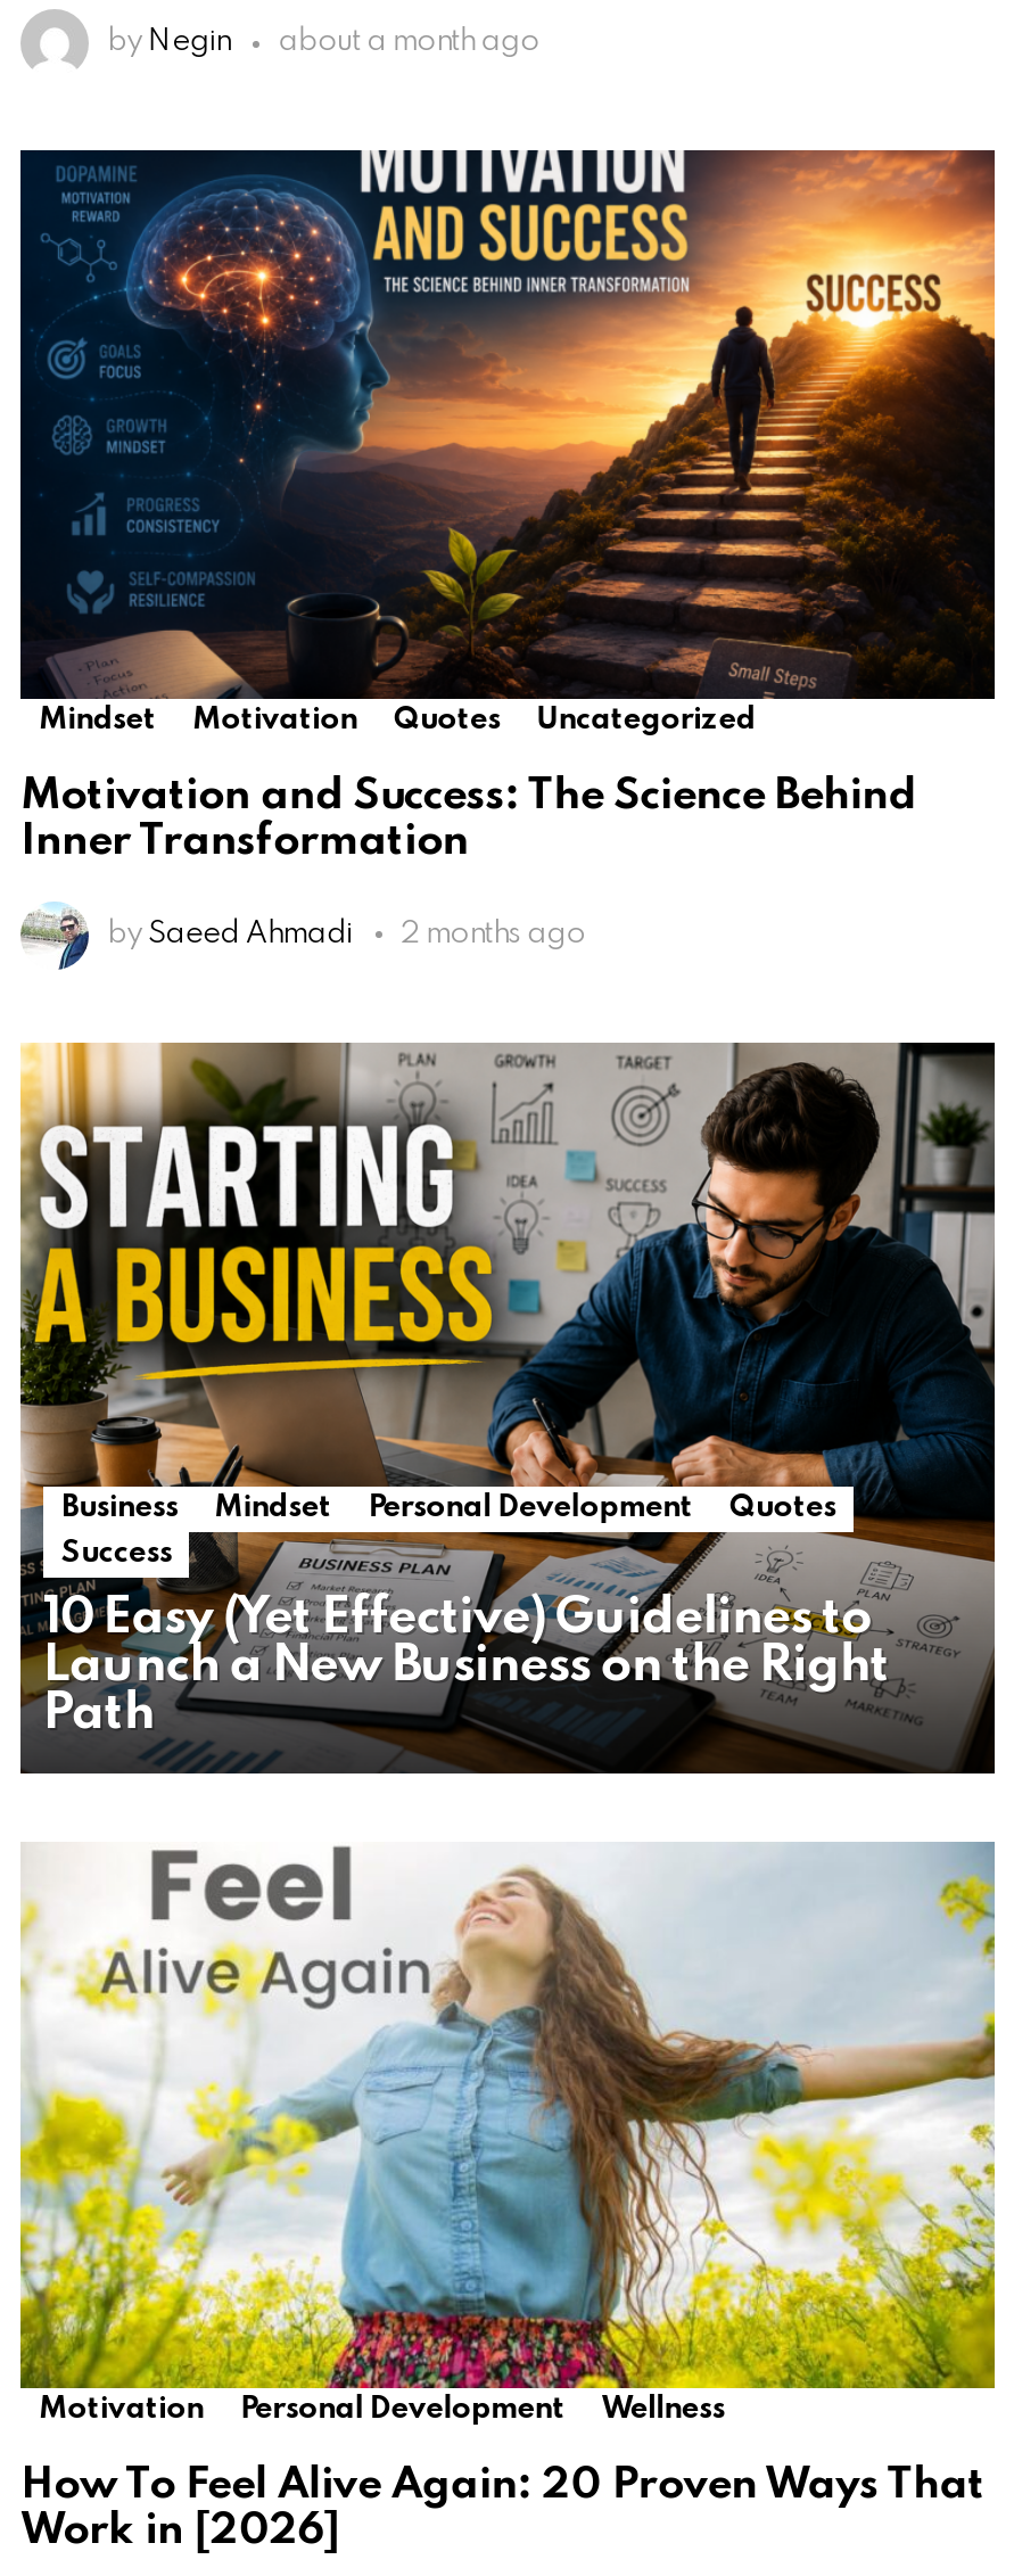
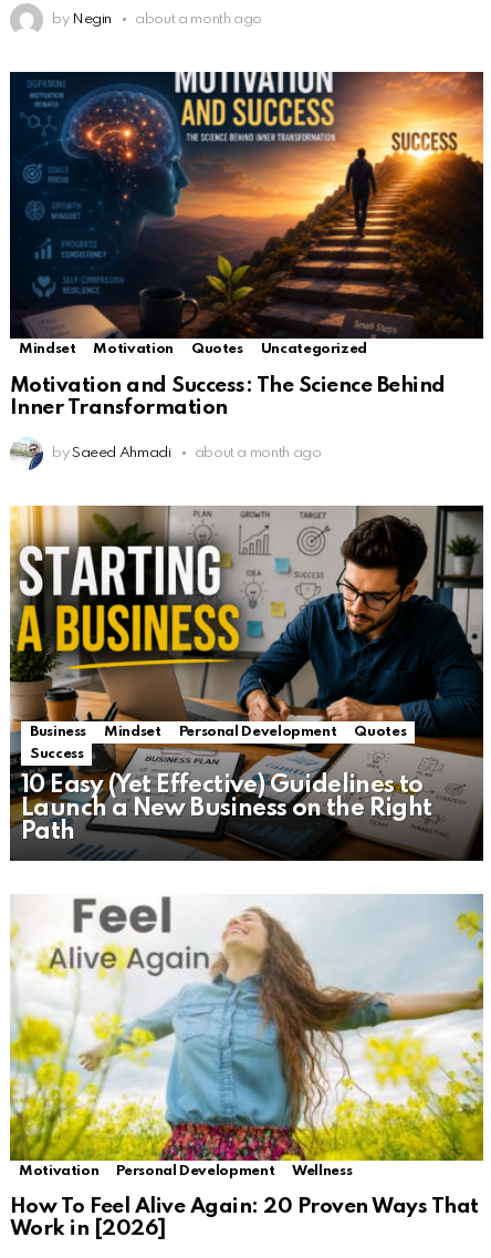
- 2 months ago
+ about a month ago
